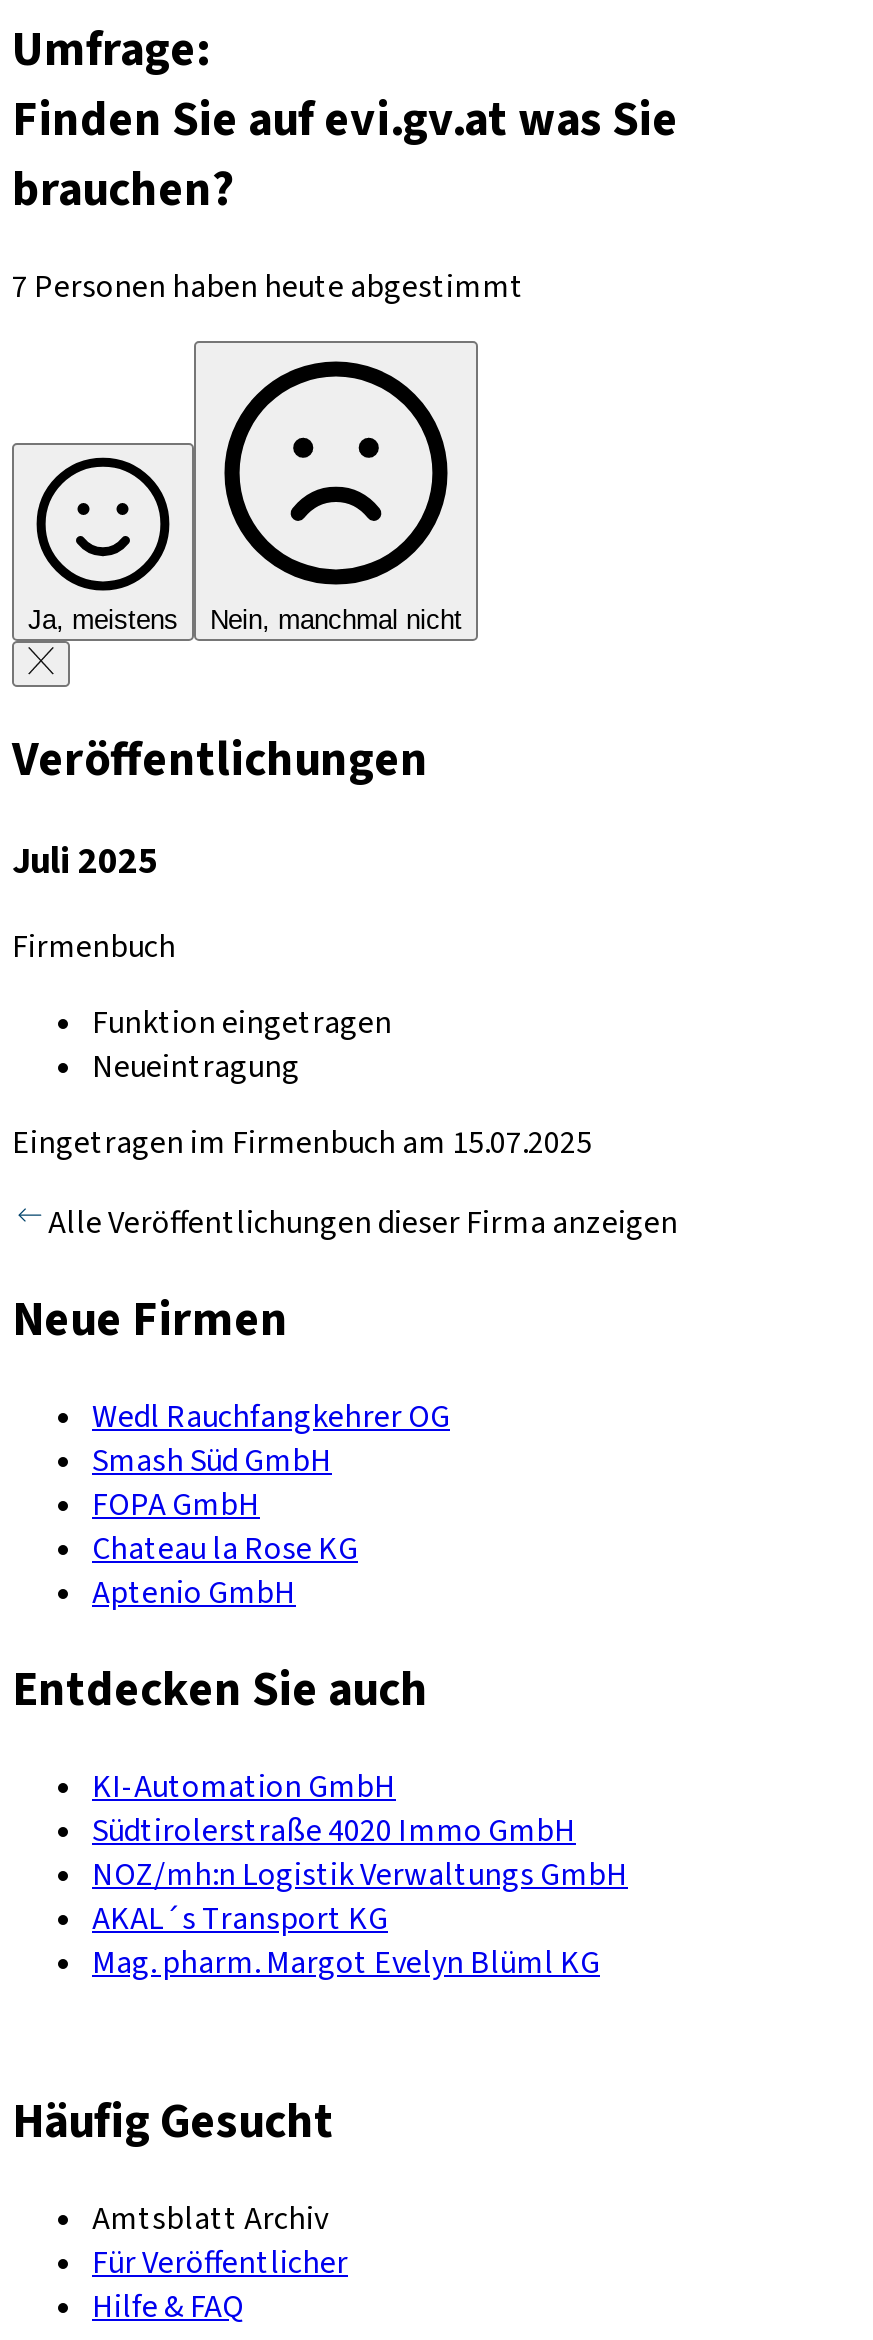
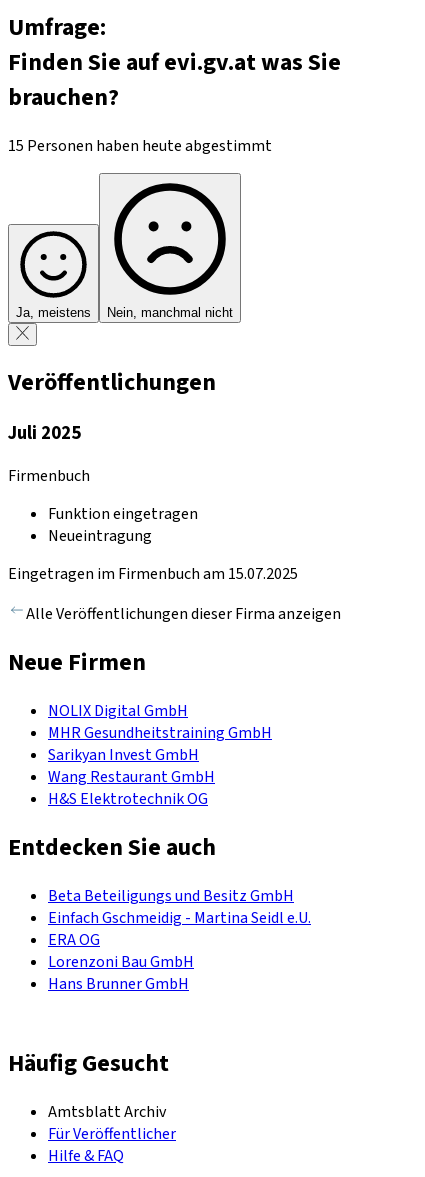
- 7 Personen haben heute abgestimmt
+ 15 Personen haben heute abgestimmt

- Wedl Rauchfangkehrer OG
- Smash Süd GmbH
- FOPA GmbH
- Chateau la Rose KG
- Aptenio GmbH
+ NOLIX Digital GmbH
+ MHR Gesundheitstraining GmbH
+ Sarikyan Invest GmbH
+ Wang Restaurant GmbH
+ H&S Elektrotechnik OG

- KI-Automation GmbH
- Südtirolerstraße 4020 Immo GmbH
- NOZ/mh:n Logistik Verwaltungs GmbH
- AKAL´s Transport KG
- Mag. pharm. Margot Evelyn Blüml KG
+ Beta Beteiligungs und Besitz GmbH
+ Einfach Gschmeidig - Martina Seidl e.U.
+ ERA OG
+ Lorenzoni Bau GmbH
+ Hans Brunner GmbH
